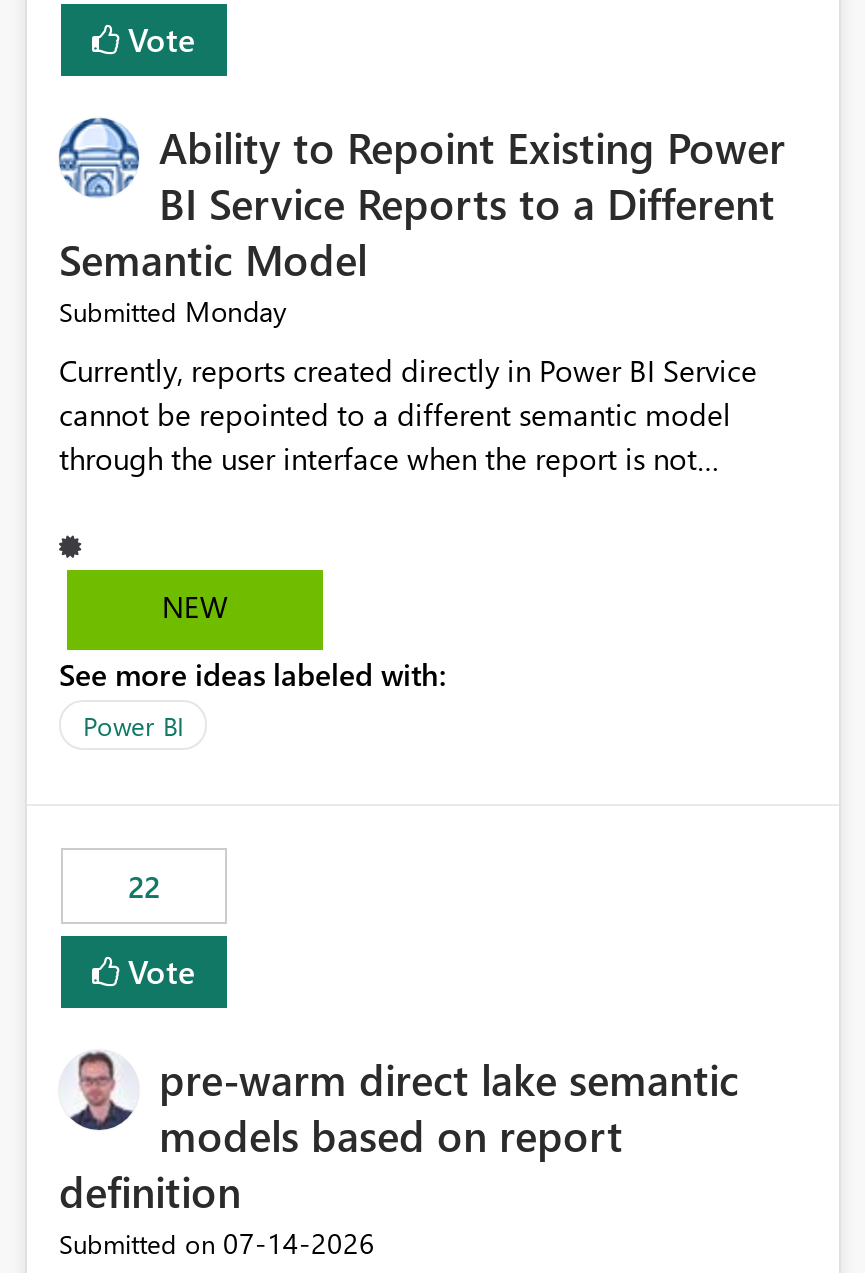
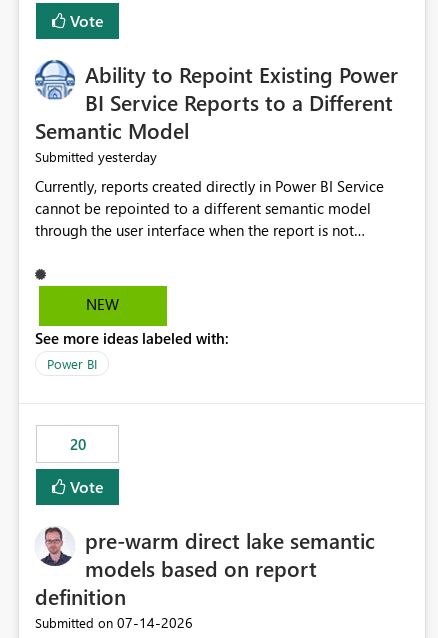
- Submitted Monday
+ Submitted yesterday

- 22
+ 20
